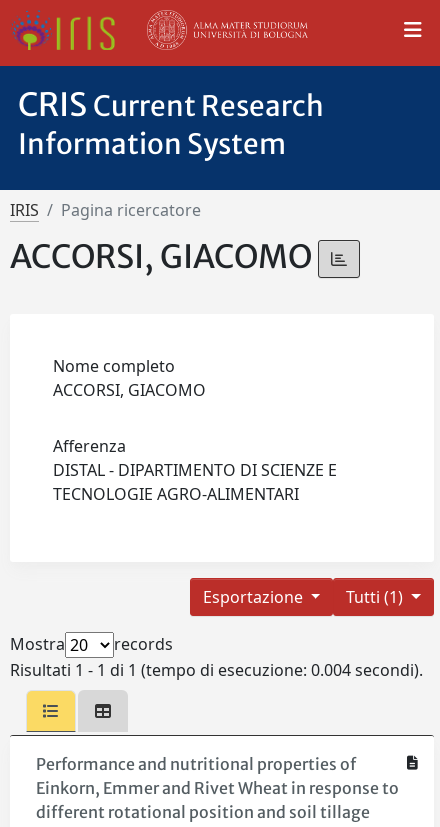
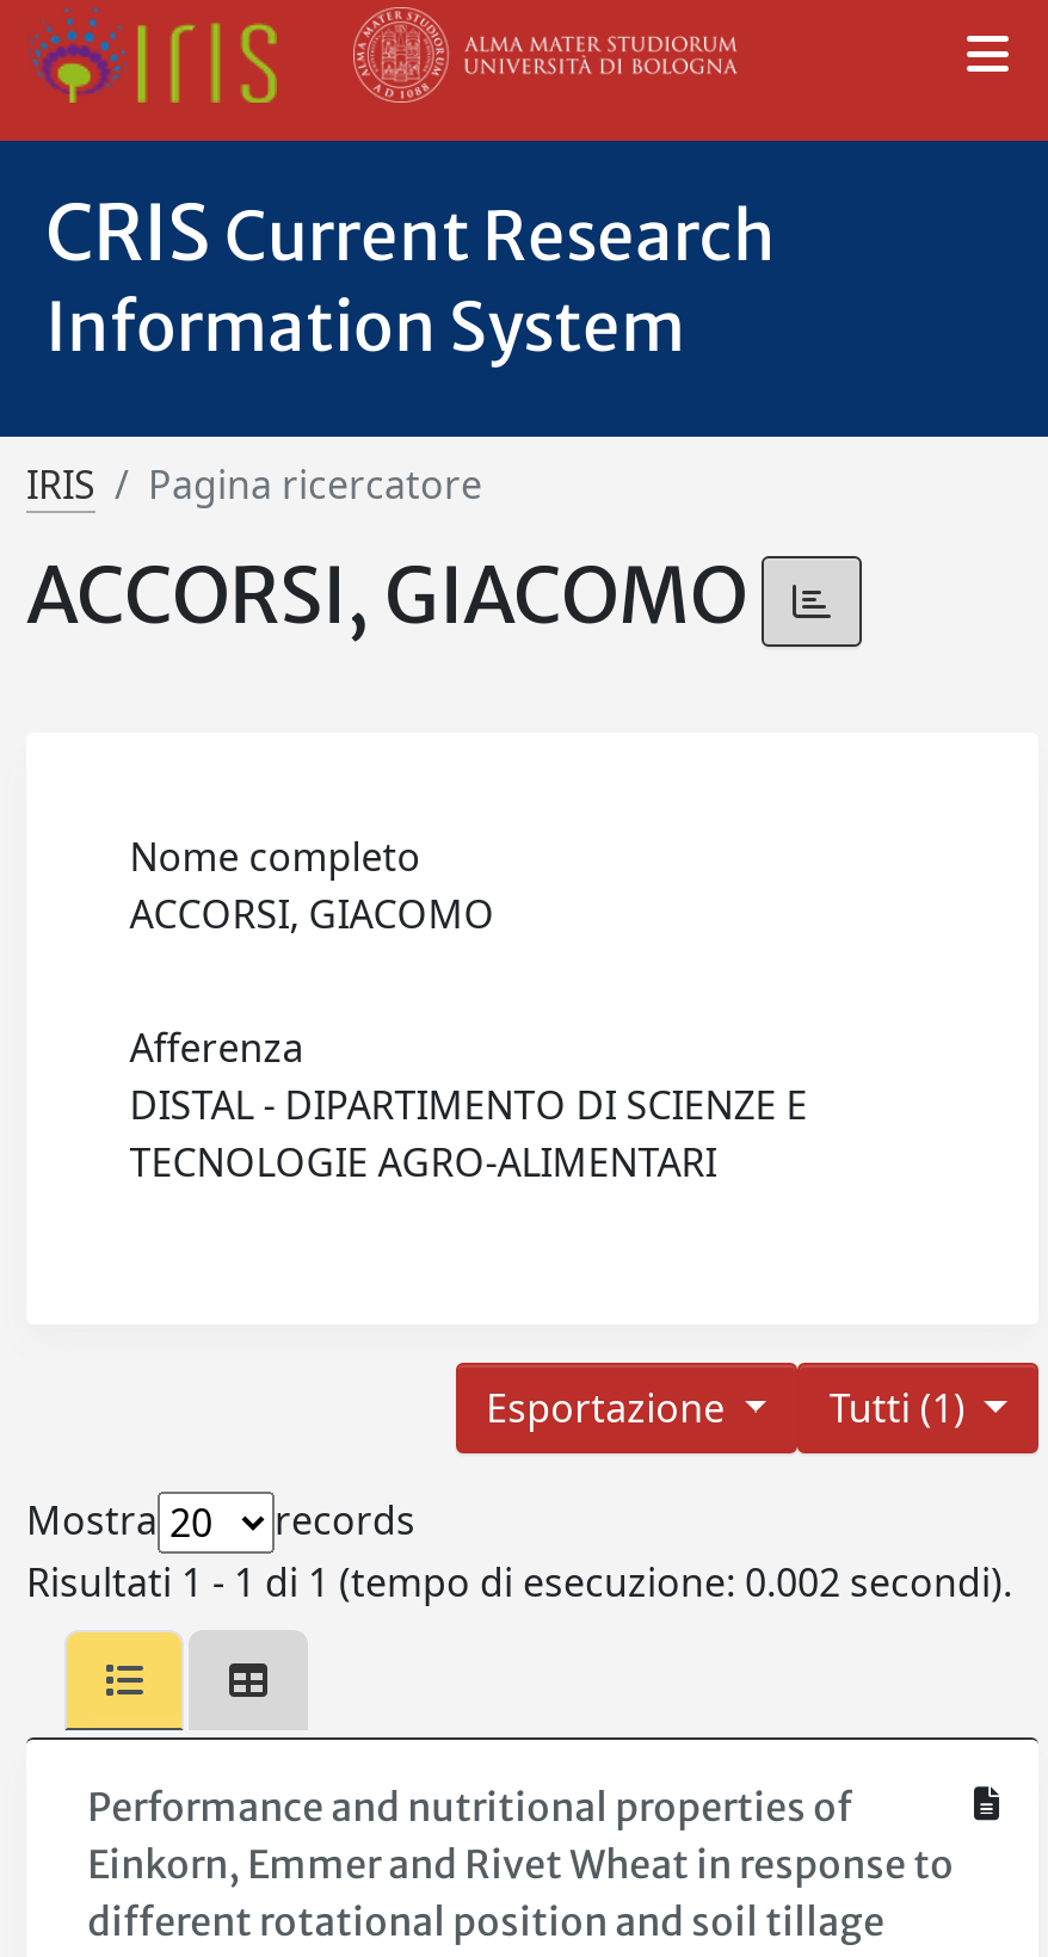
- Risultati 1 - 1 di 1 (tempo di esecuzione: 0.004 secondi).
+ Risultati 1 - 1 di 1 (tempo di esecuzione: 0.002 secondi).
